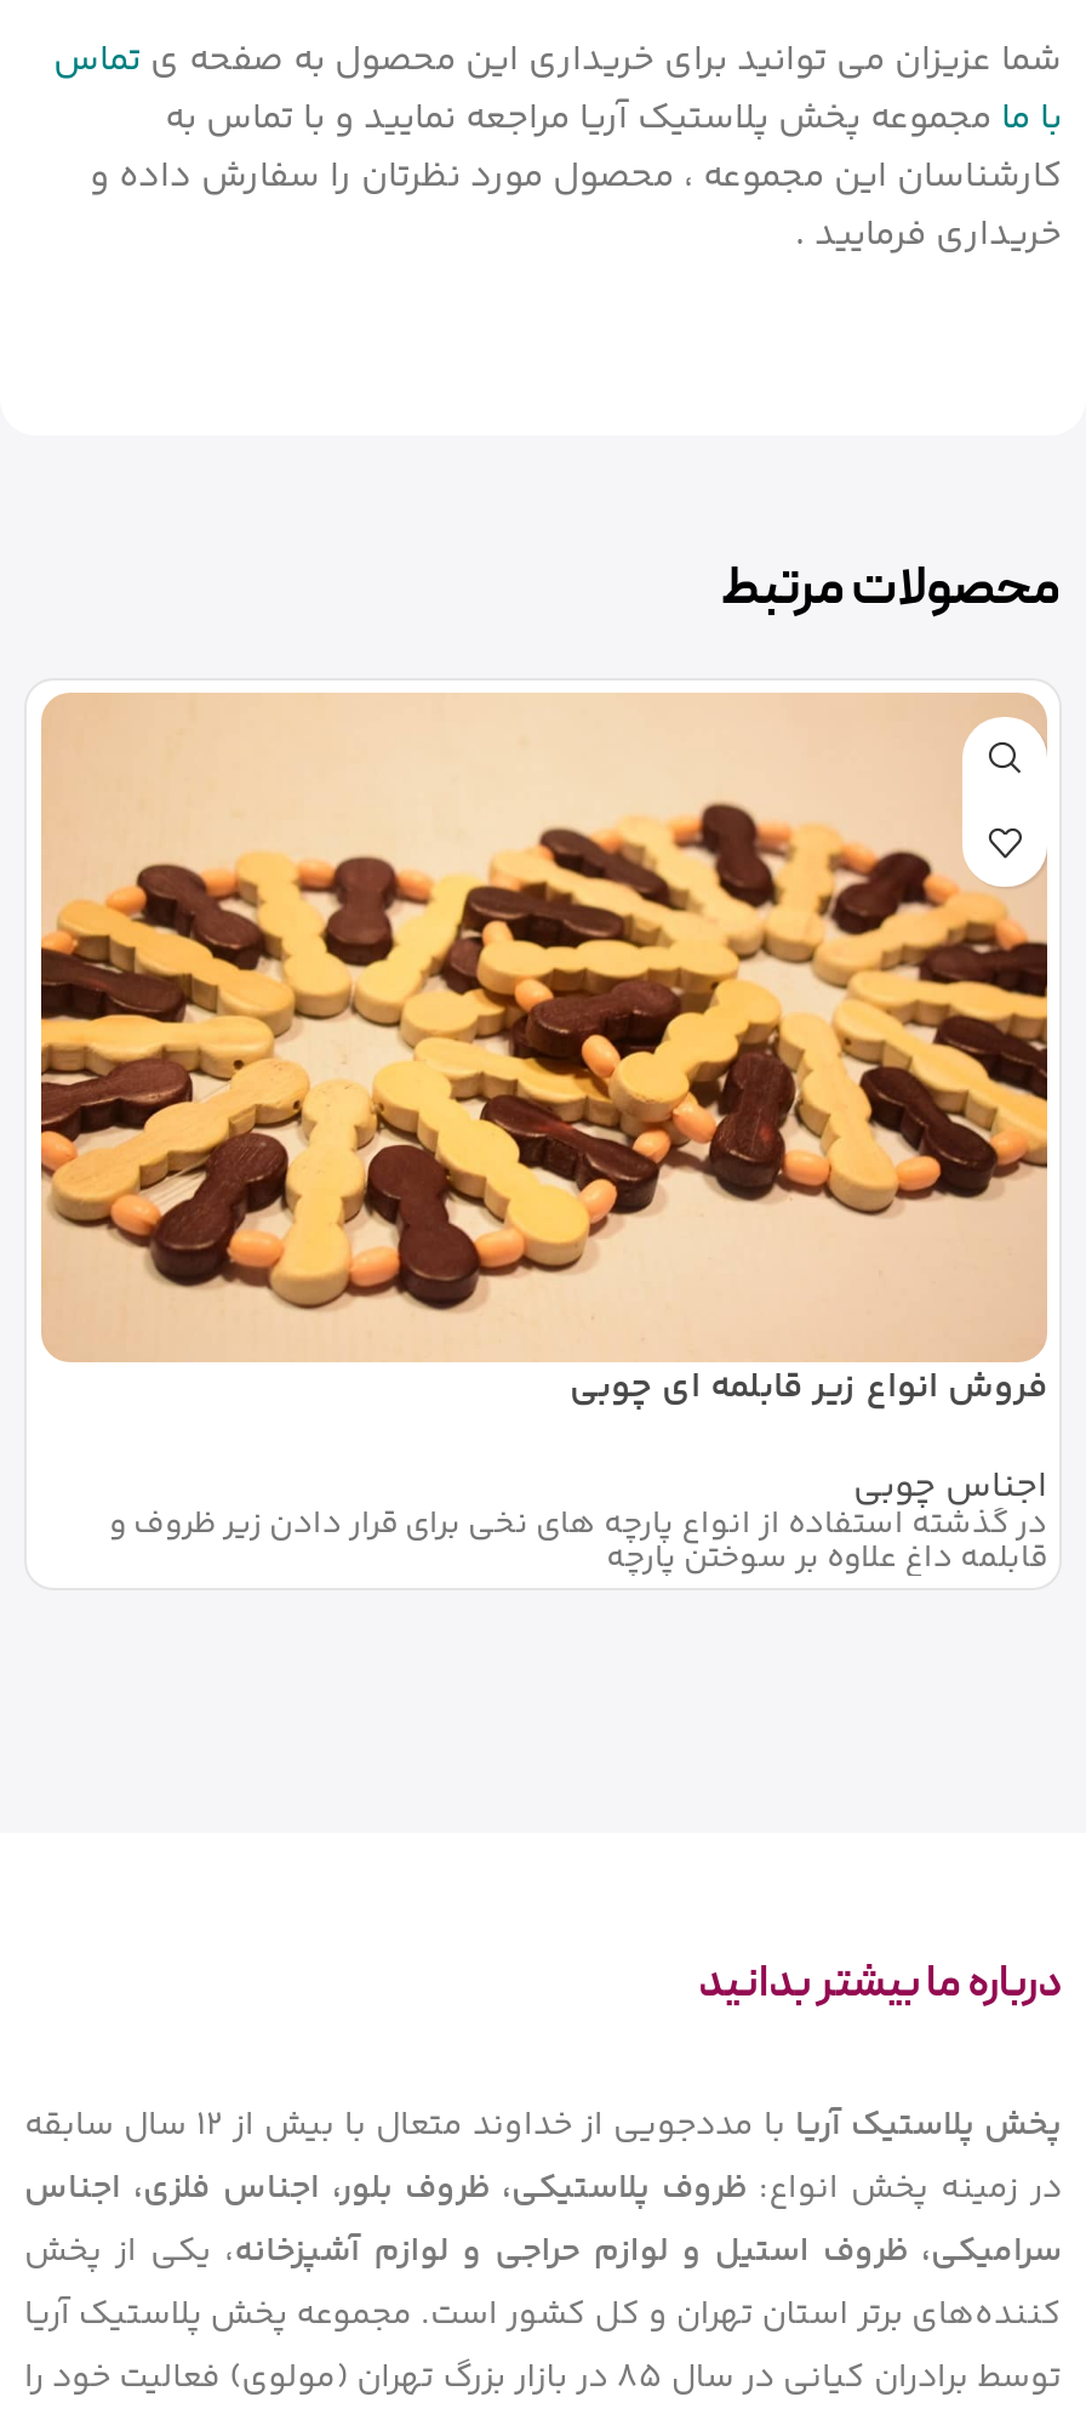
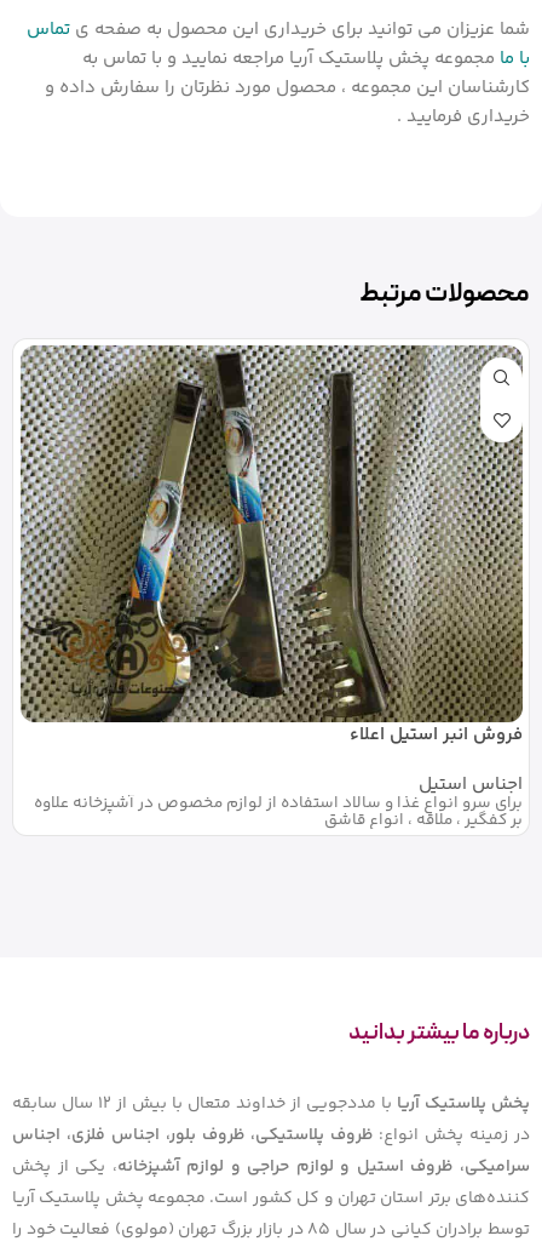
- [image]
- فروش انواع زیر قابلمه ای چوبی
+ [image]
+ فروش انبر استیل اعلاء

- اجناس چوبی
- در گذشته استفاده از انواع پارچه های نخی برای قرار دادن زیر ظروف و
- قابلمه داغ علاوه بر سوختن پارچه
+ اجناس استیل
+ برای سرو انواع غذا و سالاد استفاده از لوازم مخصوص در آشپزخانه علاوه
+ بر کفگیر ، ملاقه ، انواع قاشق
